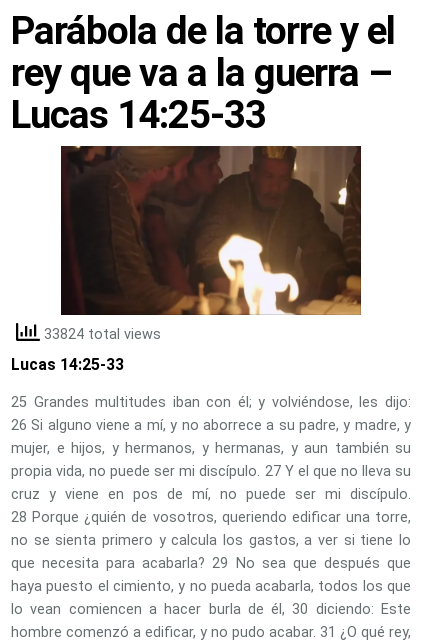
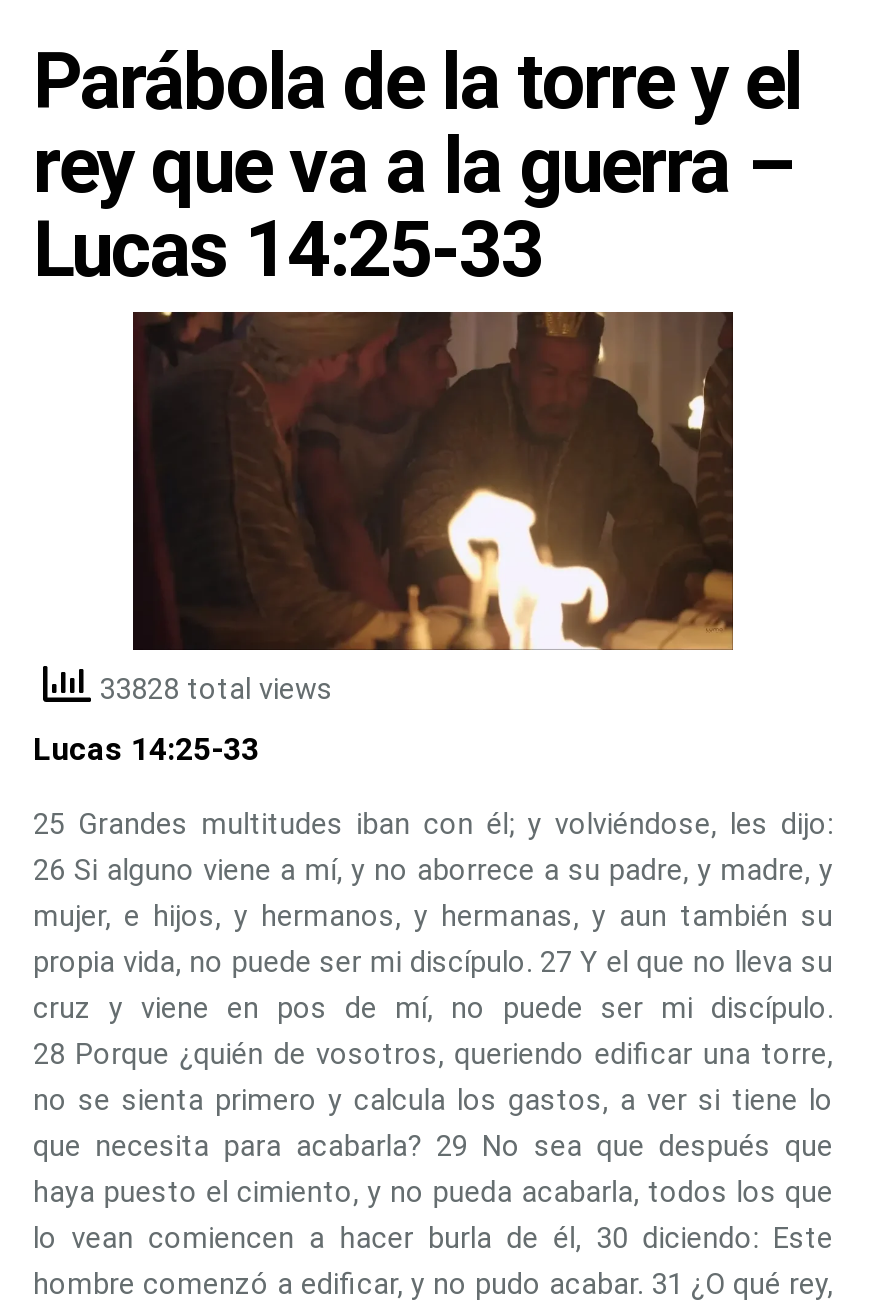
- 33824 total views
+ 33828 total views
